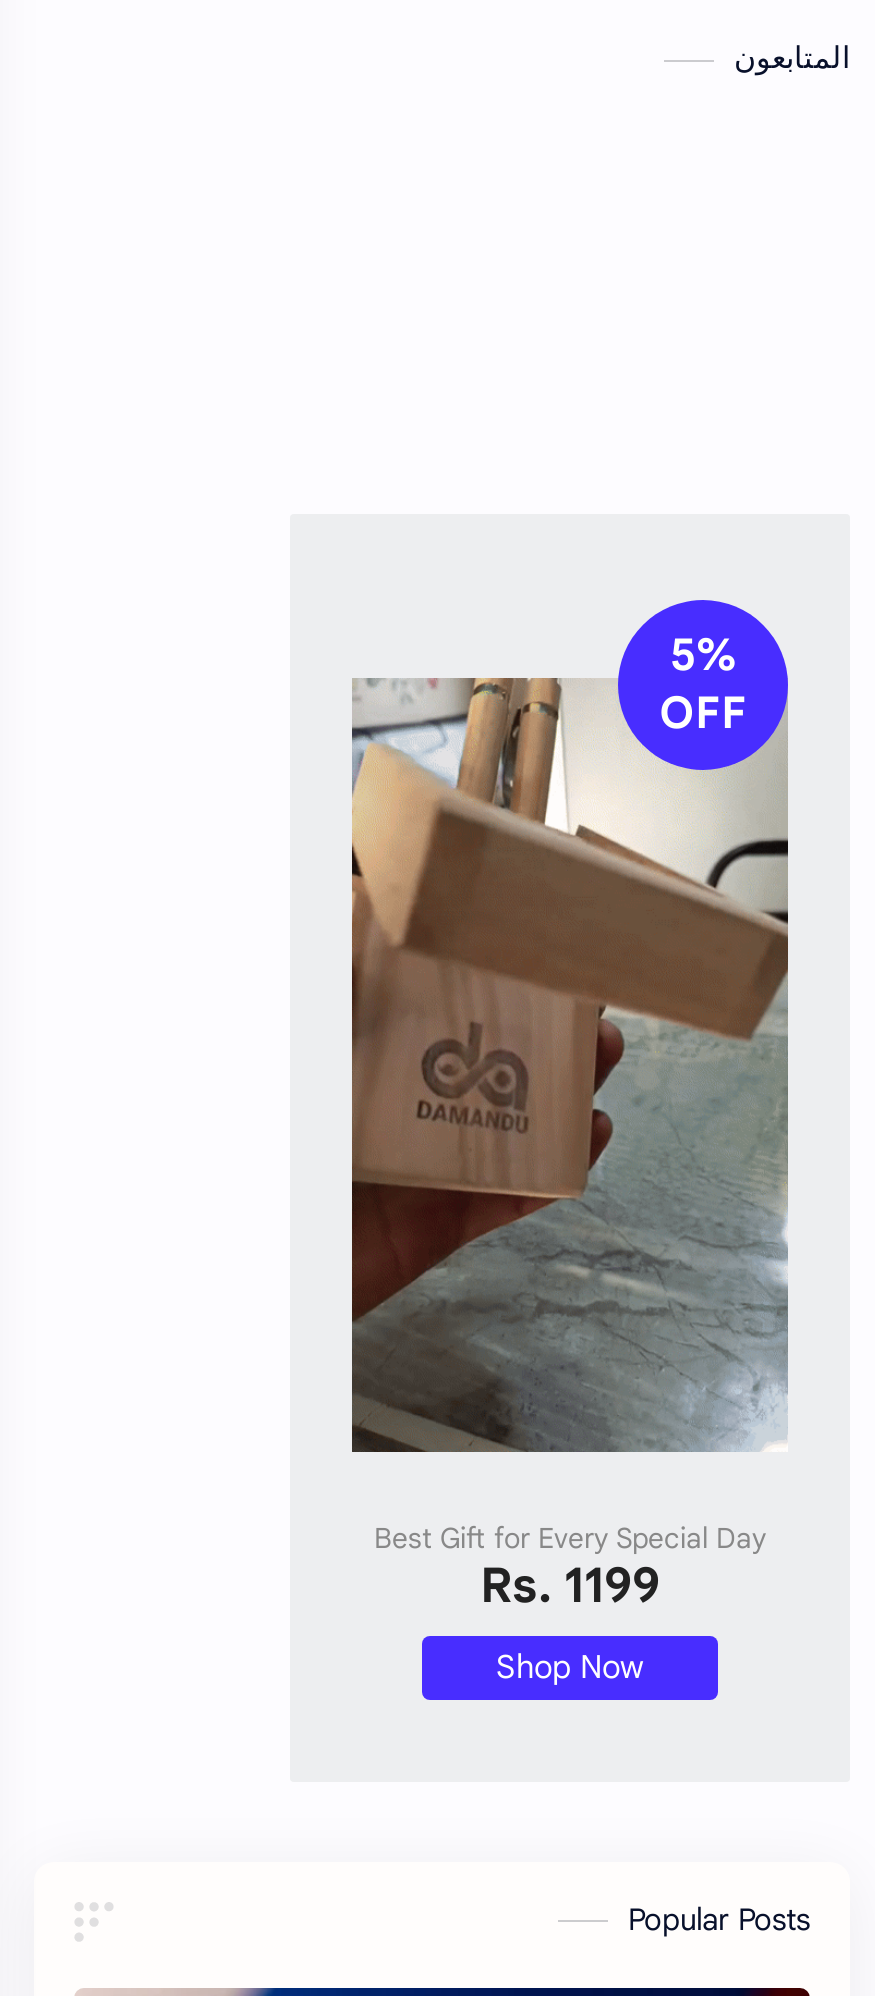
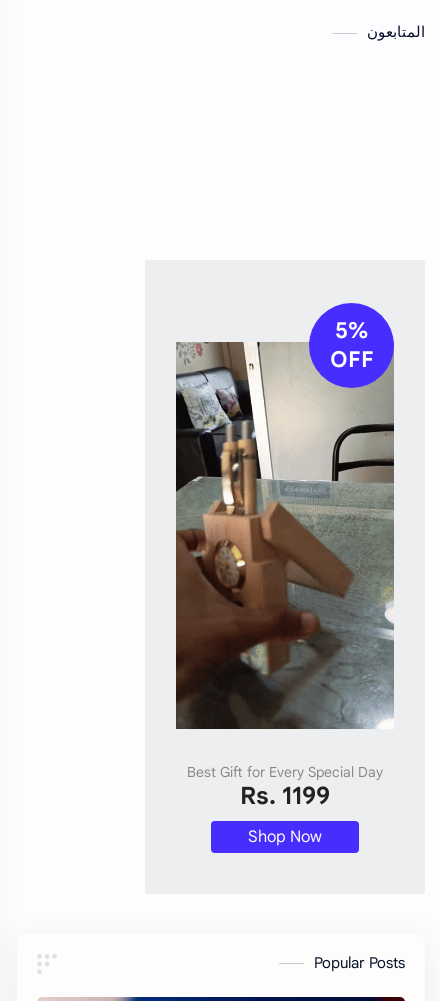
- [image]
+ [image]
